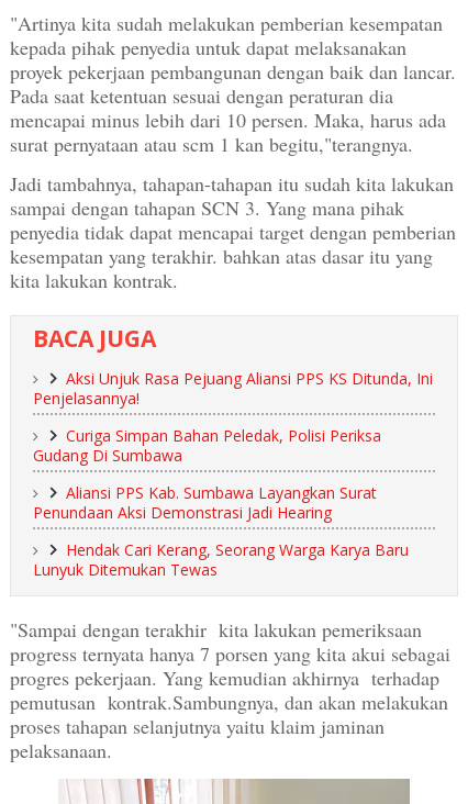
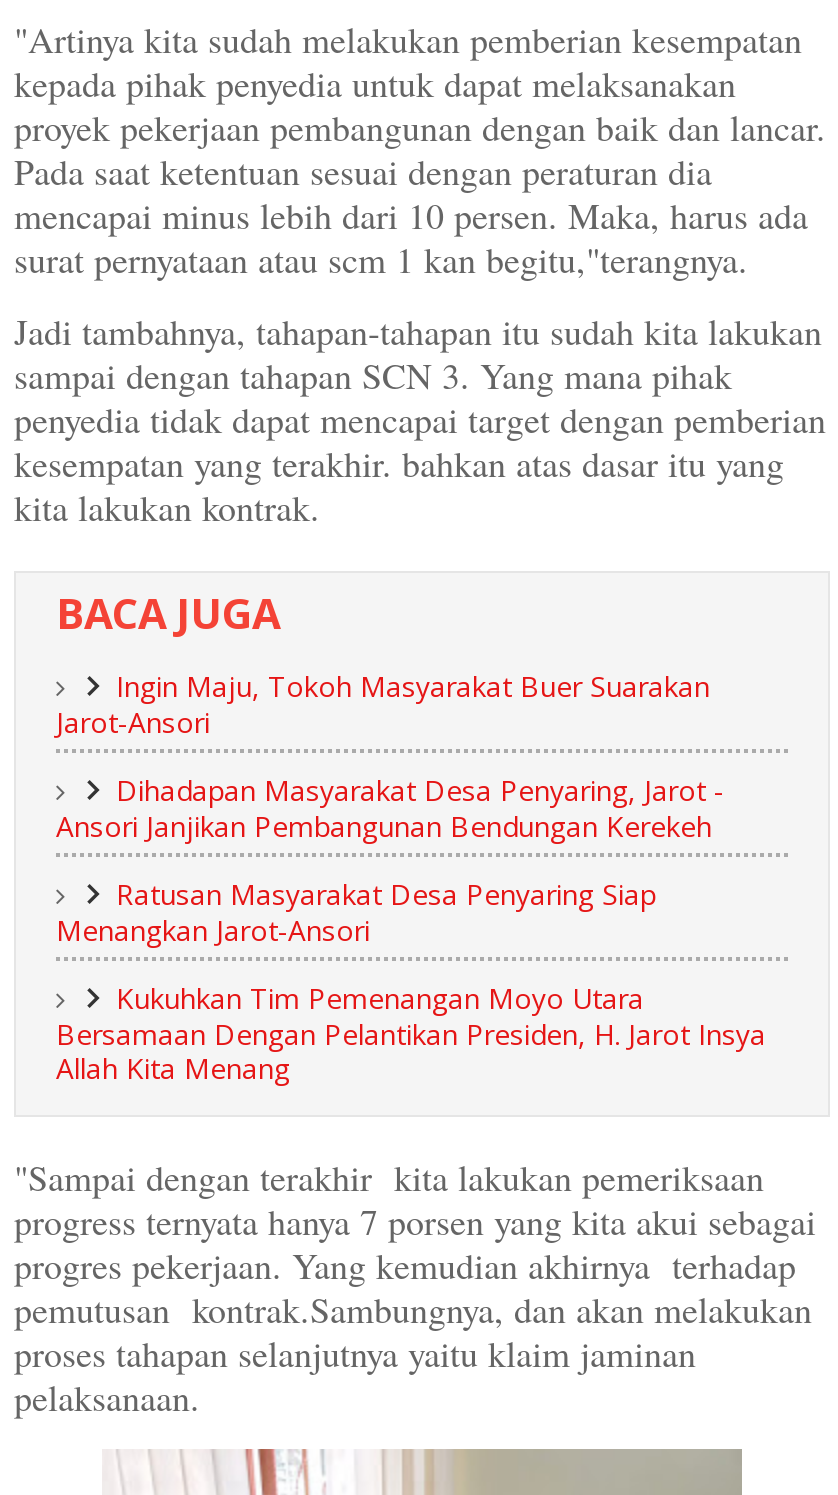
- Aksi Unjuk Rasa Pejuang Aliansi PPS KS Ditunda, Ini
- Penjelasannya!
+ Ingin Maju, Tokoh Masyarakat Buer Suarakan
+ Jarot-Ansori

- Curiga Simpan Bahan Peledak, Polisi Periksa
- Gudang Di Sumbawa
+ Dihadapan Masyarakat Desa Penyaring, Jarot -
+ Ansori Janjikan Pembangunan Bendungan Kerekeh

- Aliansi PPS Kab. Sumbawa Layangkan Surat
- Penundaan Aksi Demonstrasi Jadi Hearing
+ Ratusan Masyarakat Desa Penyaring Siap
+ Menangkan Jarot-Ansori

- Hendak Cari Kerang, Seorang Warga Karya Baru
- Lunyuk Ditemukan Tewas
+ Kukuhkan Tim Pemenangan Moyo Utara
+ Bersamaan Dengan Pelantikan Presiden, H. Jarot Insya
+ Allah Kita Menang
